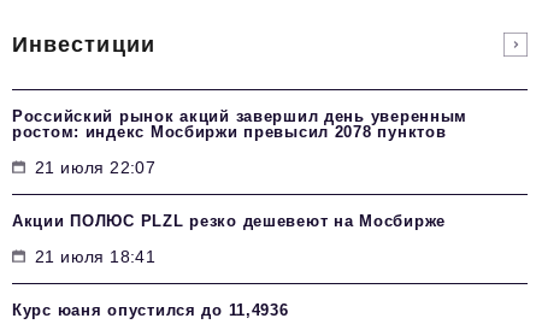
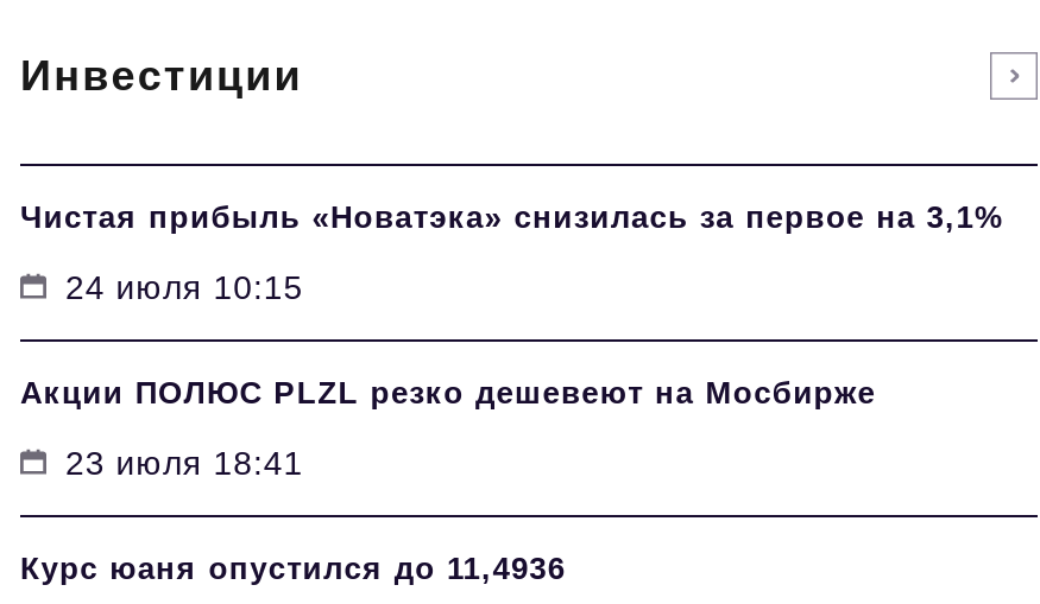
- Российский рынок акций завершил день уверенным
- ростом: индекс Мосбиржи превысил 2078 пунктов
+ Чистая прибыль «Новатэка» снизилась за первое на 3,1%

- 21 июля 22:07
+ 24 июля 10:15

- 21 июля 18:41
+ 23 июля 18:41
